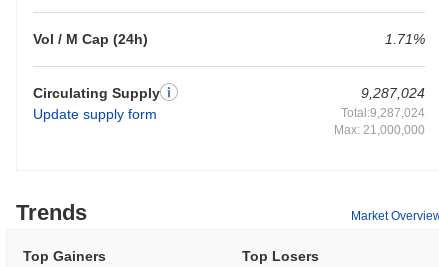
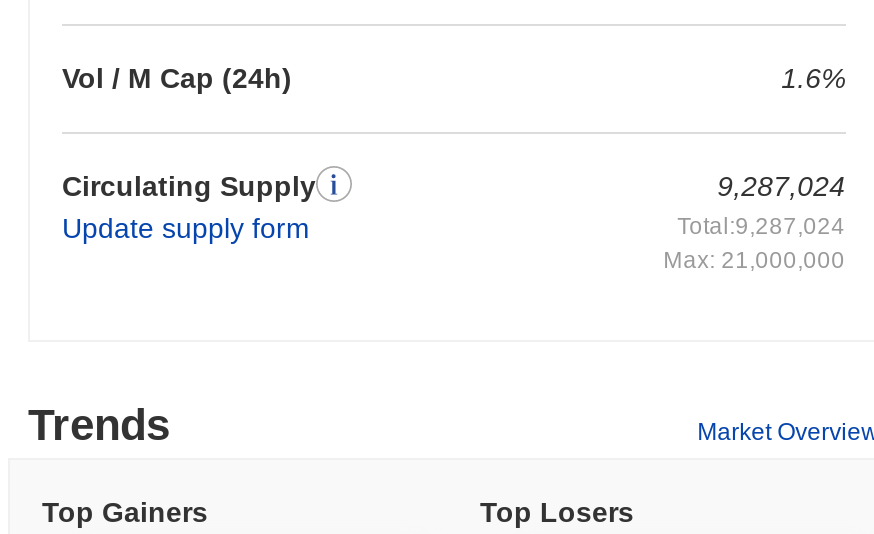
- 1.71%
+ 1.6%
